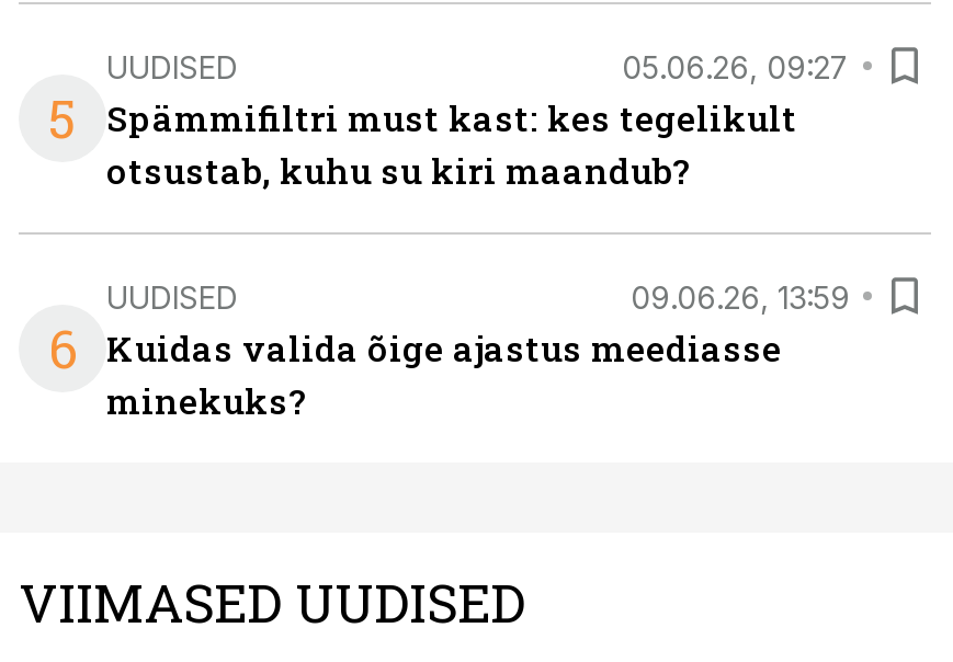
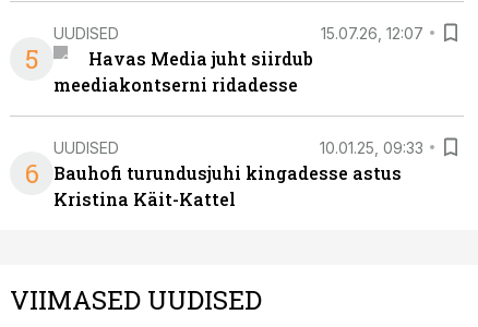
- 05.06.26, 09:27
- Spämmifiltri must kast: kes tegelikult
- otsustab, kuhu su kiri maandub?
+ 15.07.26, 12:07
+ Havas Media juht siirdub
+ meediakontserni ridadesse

- 09.06.26, 13:59
- Kuidas valida õige ajastus meediasse
- minekuks?
+ 10.01.25, 09:33
+ Bauhofi turundusjuhi kingadesse astus
+ Kristina Käit-Kattel
